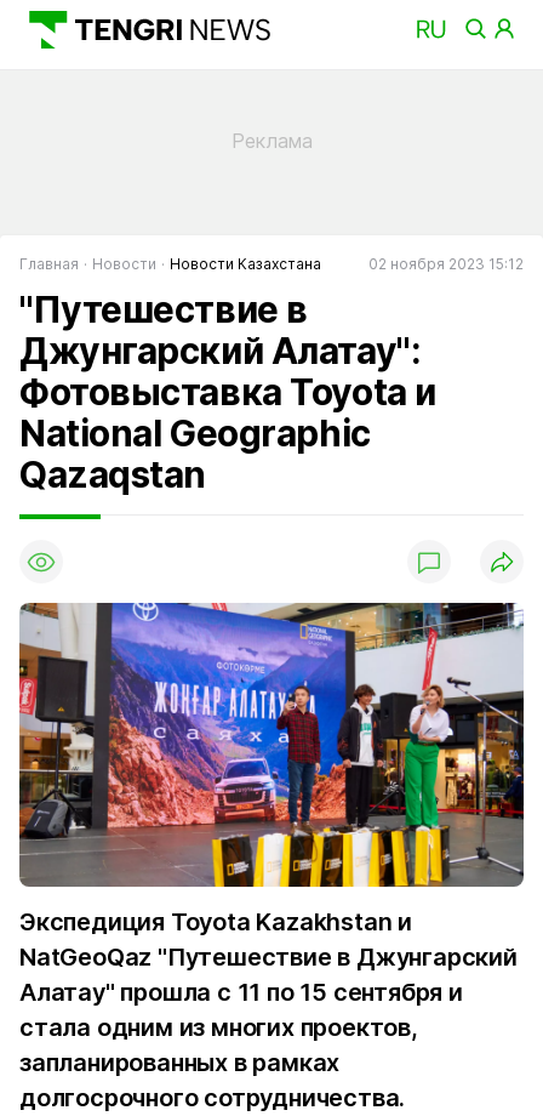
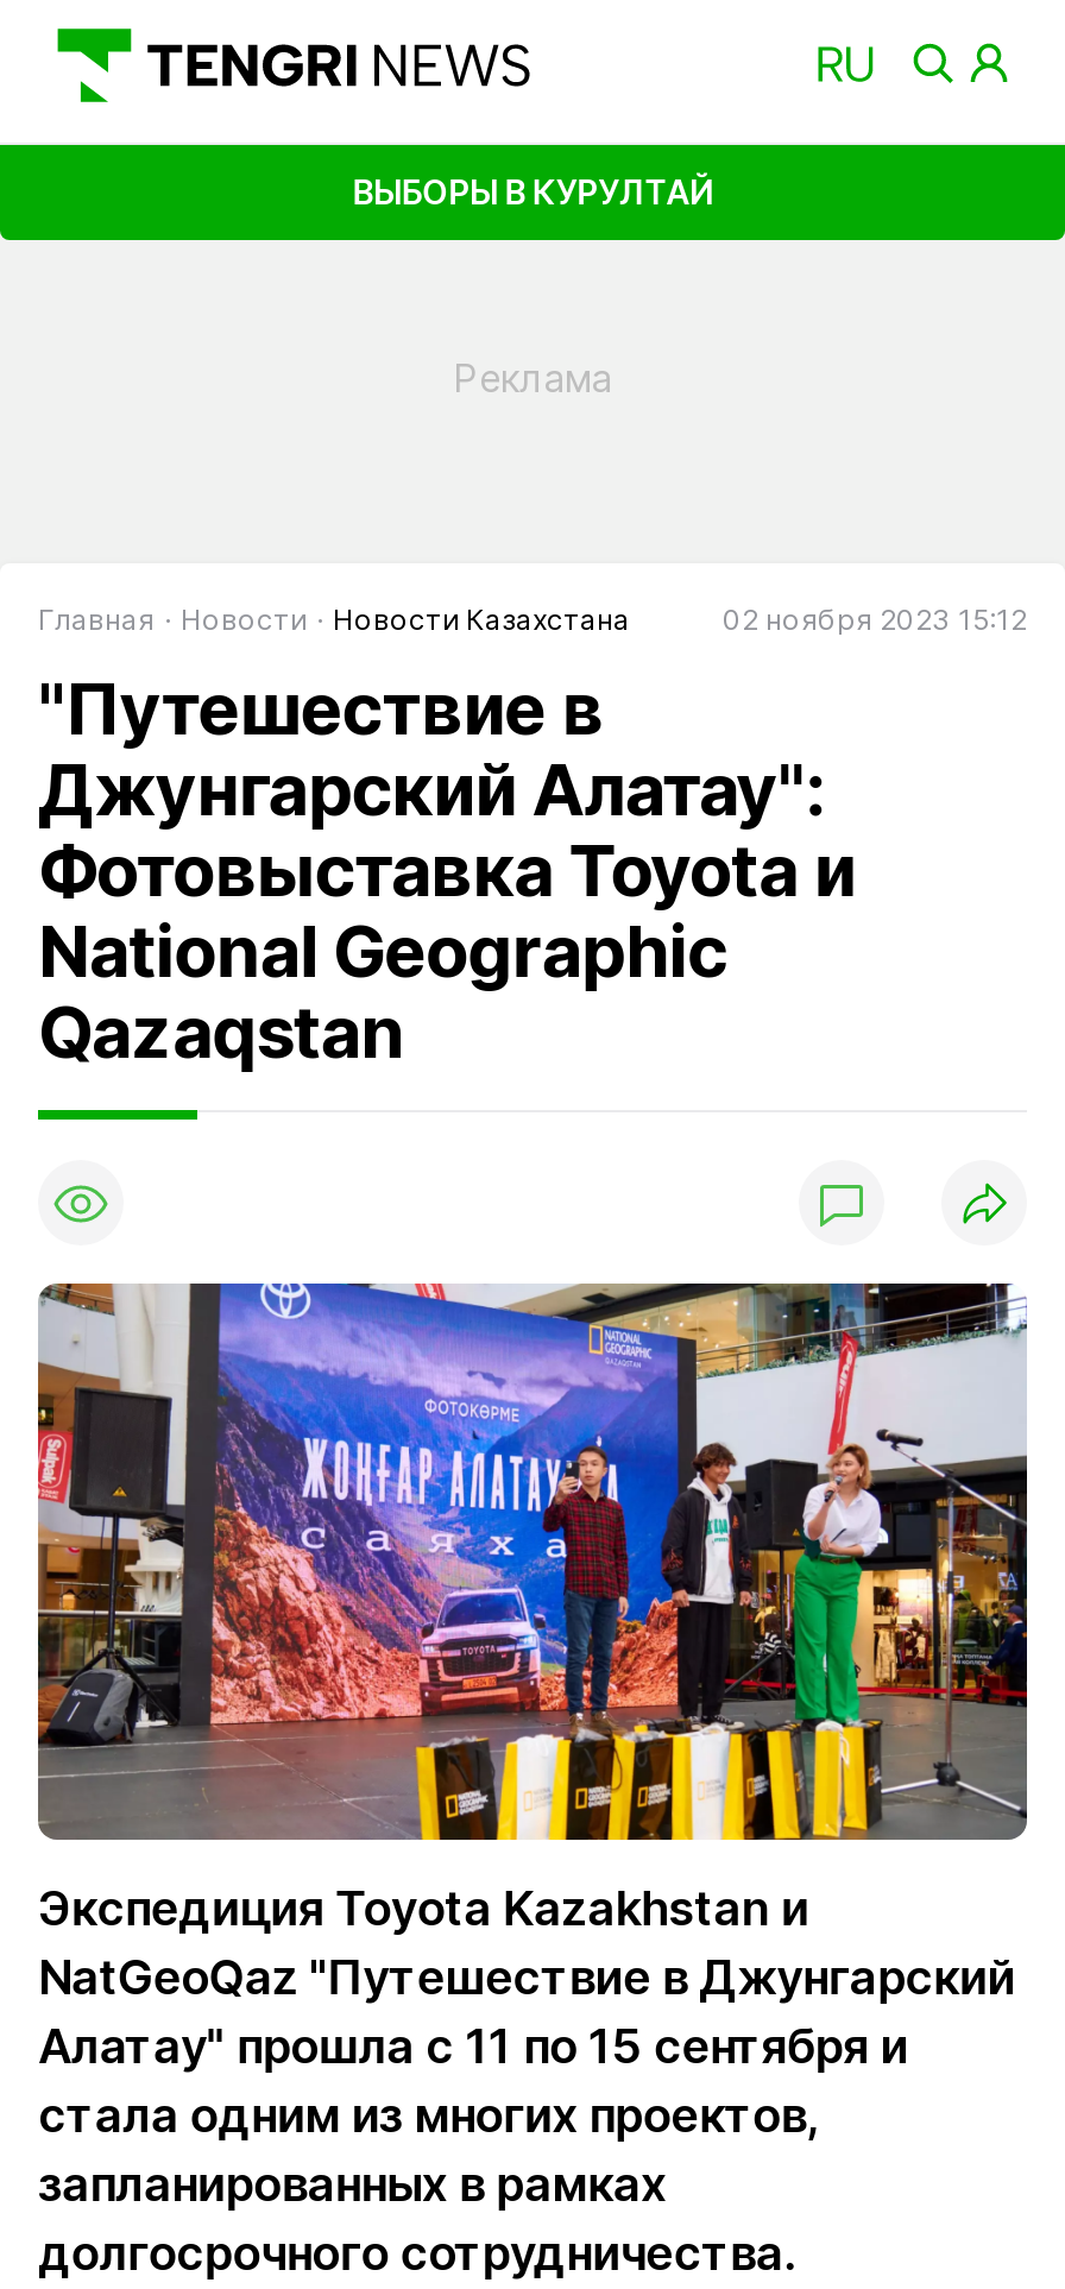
+ ВЫБОРЫ В КУРУЛТАЙ
